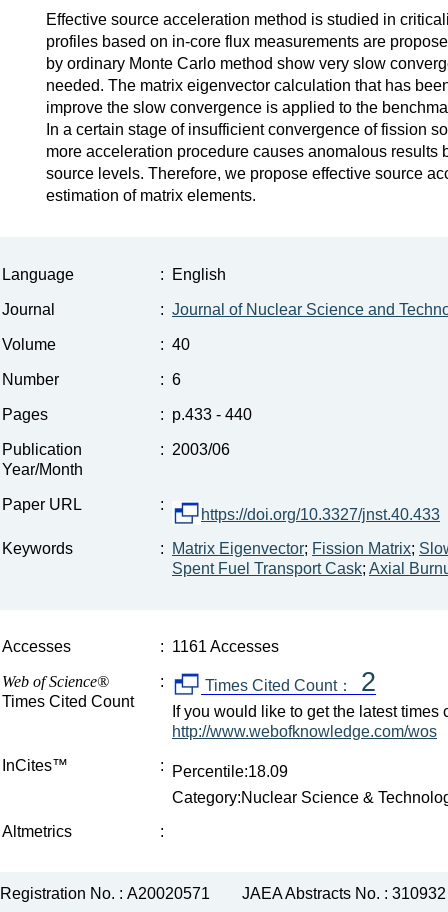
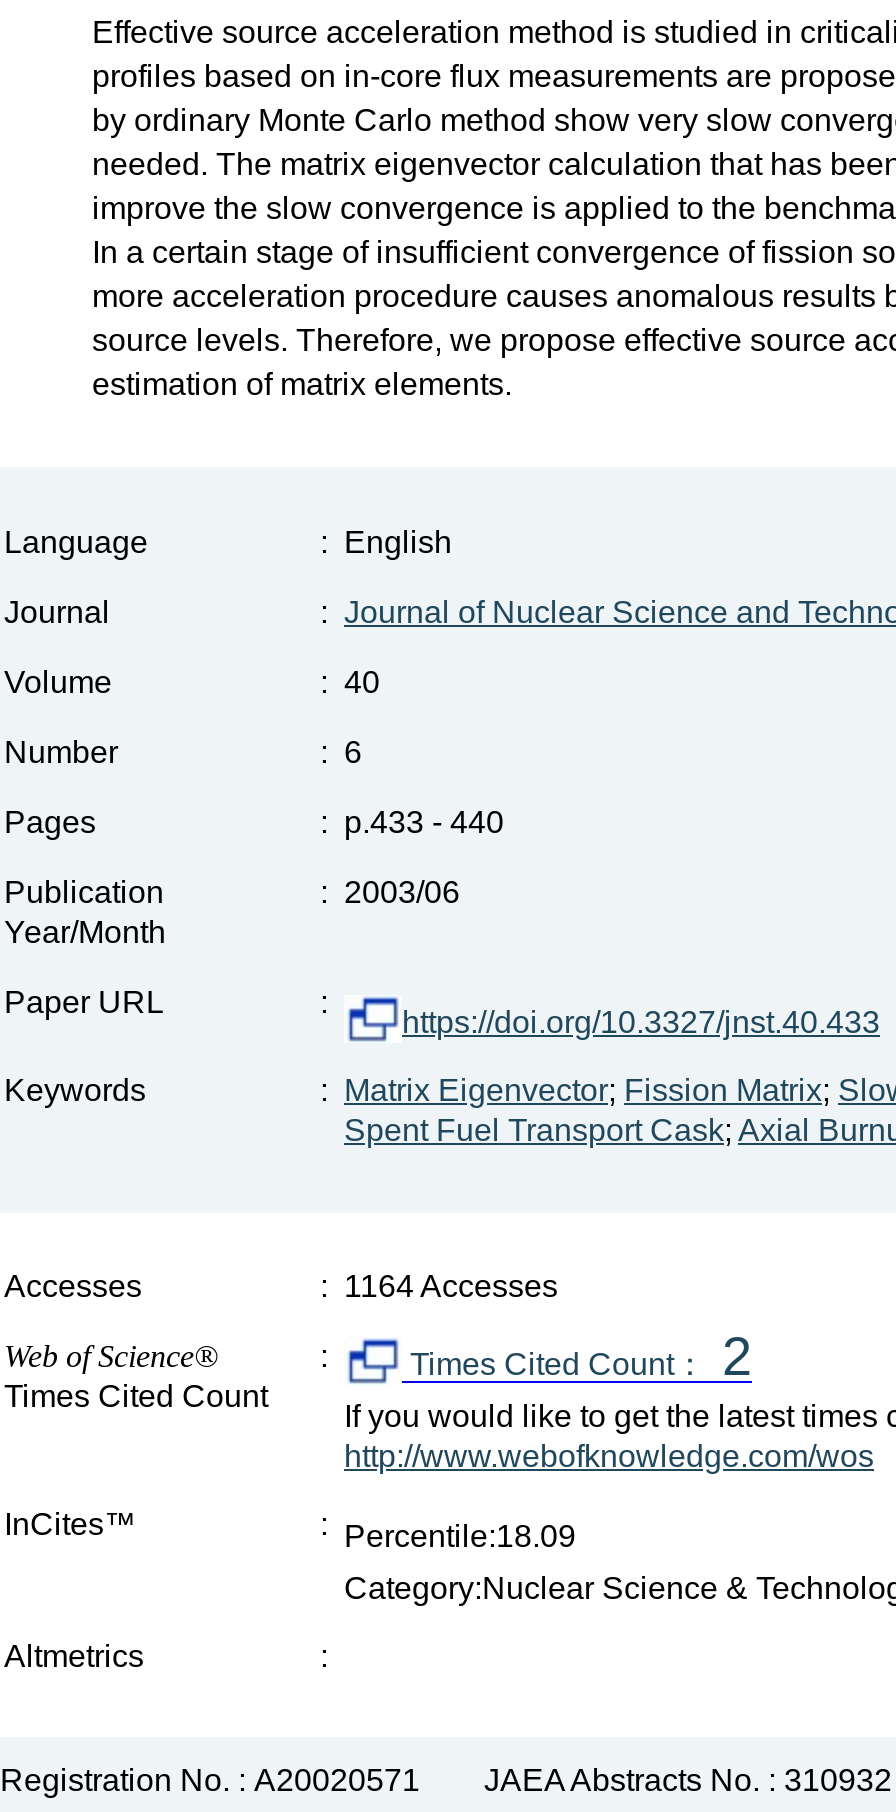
- : 1161 Accesses
+ : 1164 Accesses
